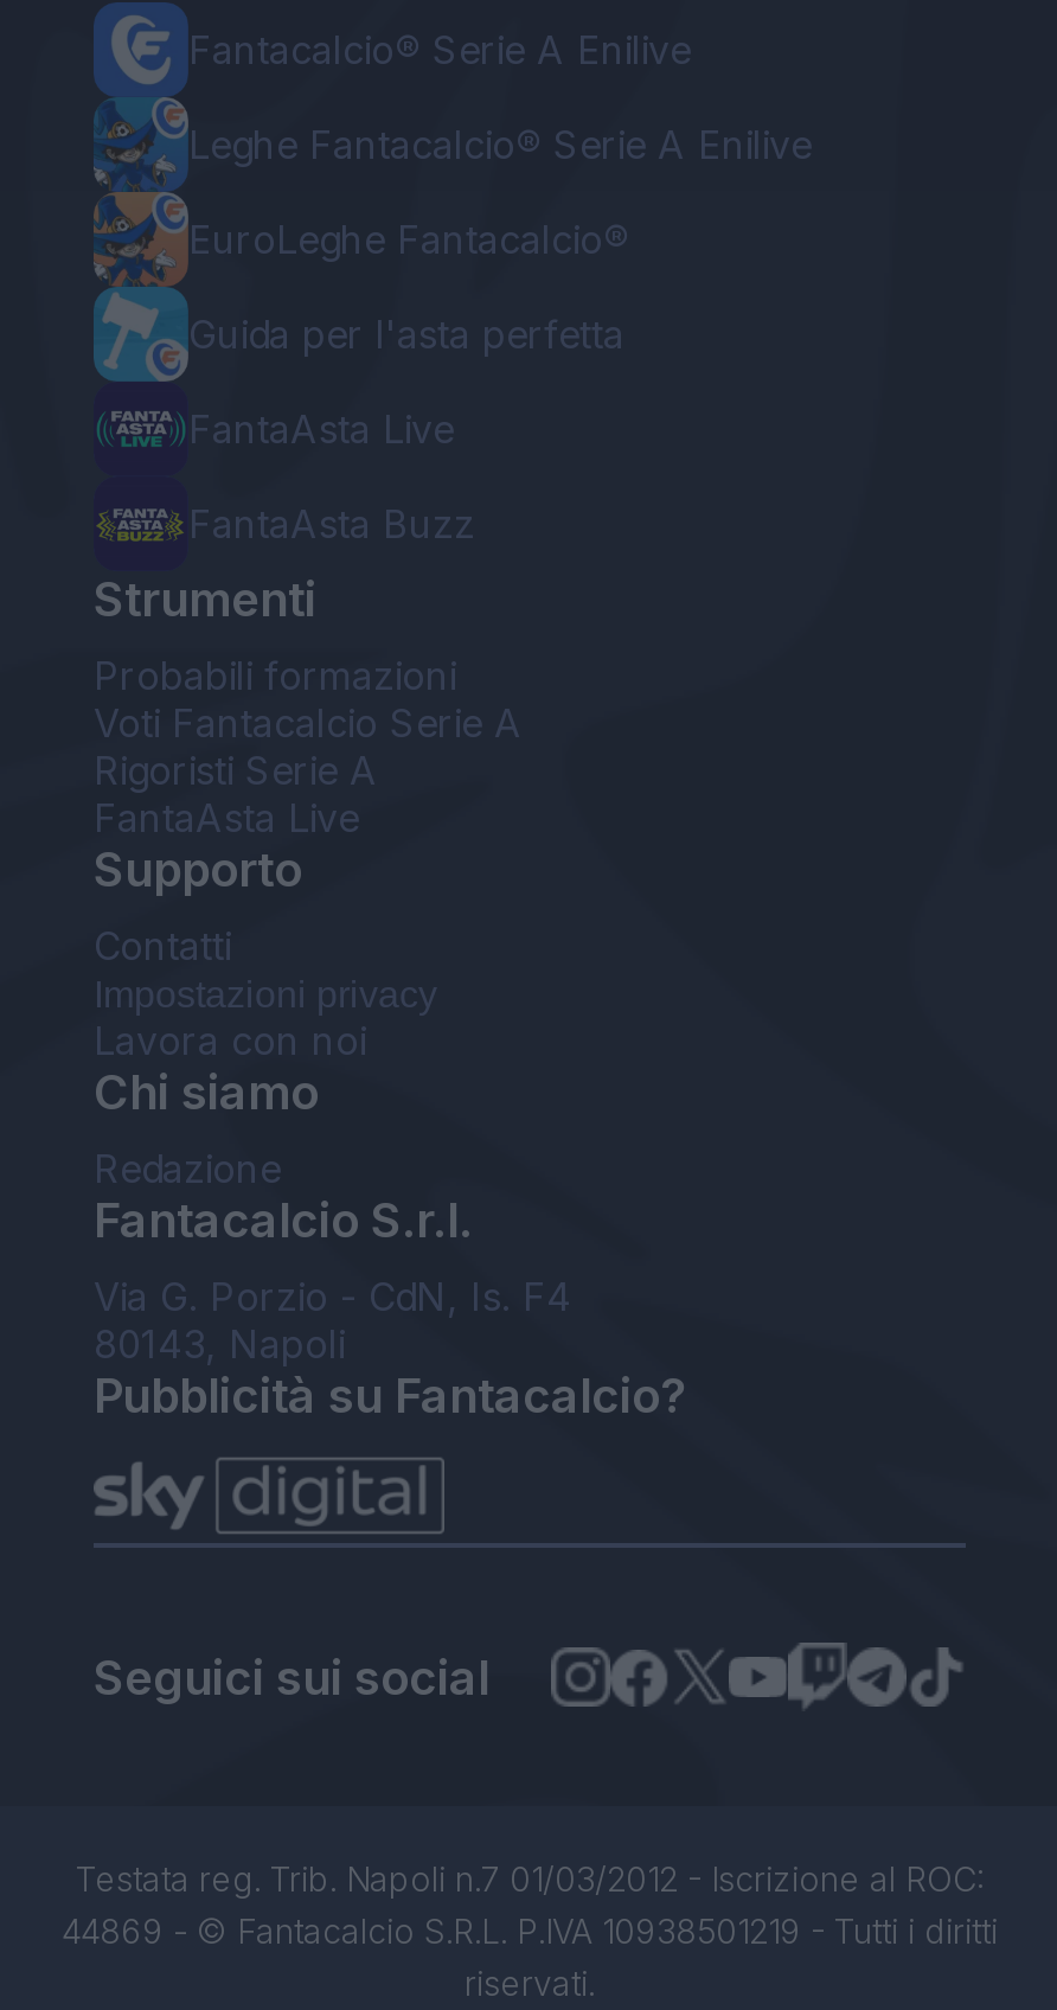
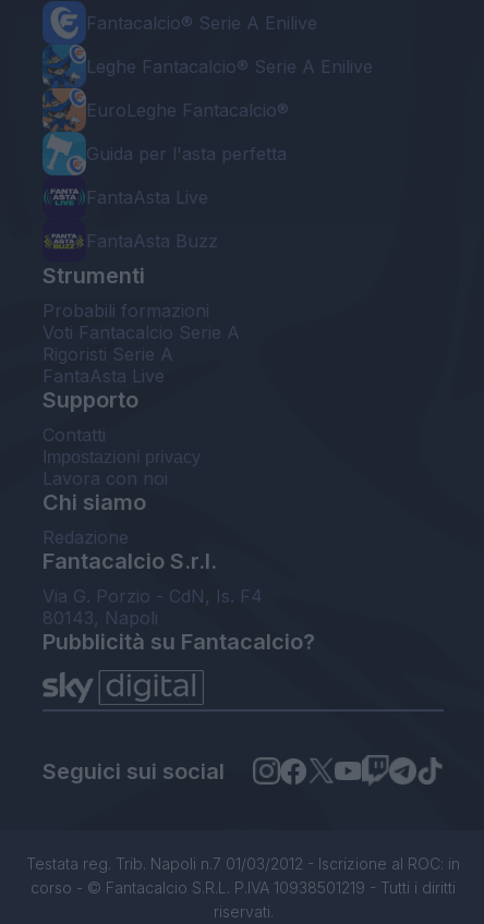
- Testata reg. Trib. Napoli n.7 01/03/2012 - Iscrizione al ROC:
- 44869 - © Fantacalcio S.R.L. P.IVA 10938501219 - Tutti i diritti
+ Testata reg. Trib. Napoli n.7 01/03/2012 - Iscrizione al ROC: in
+ corso - © Fantacalcio S.R.L. P.IVA 10938501219 - Tutti i diritti
